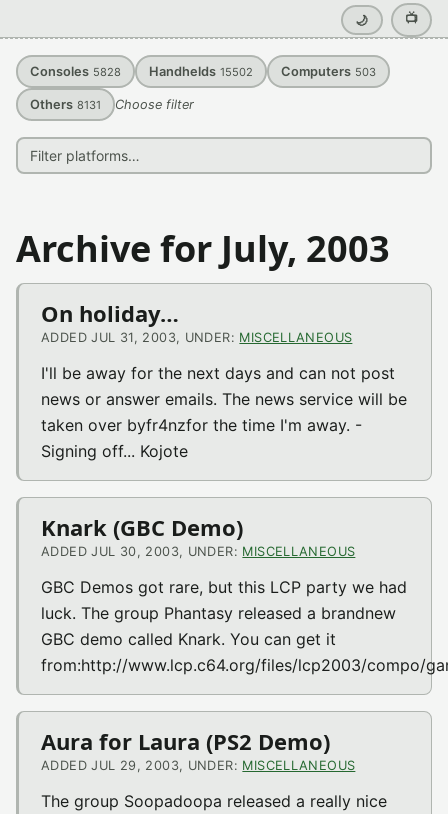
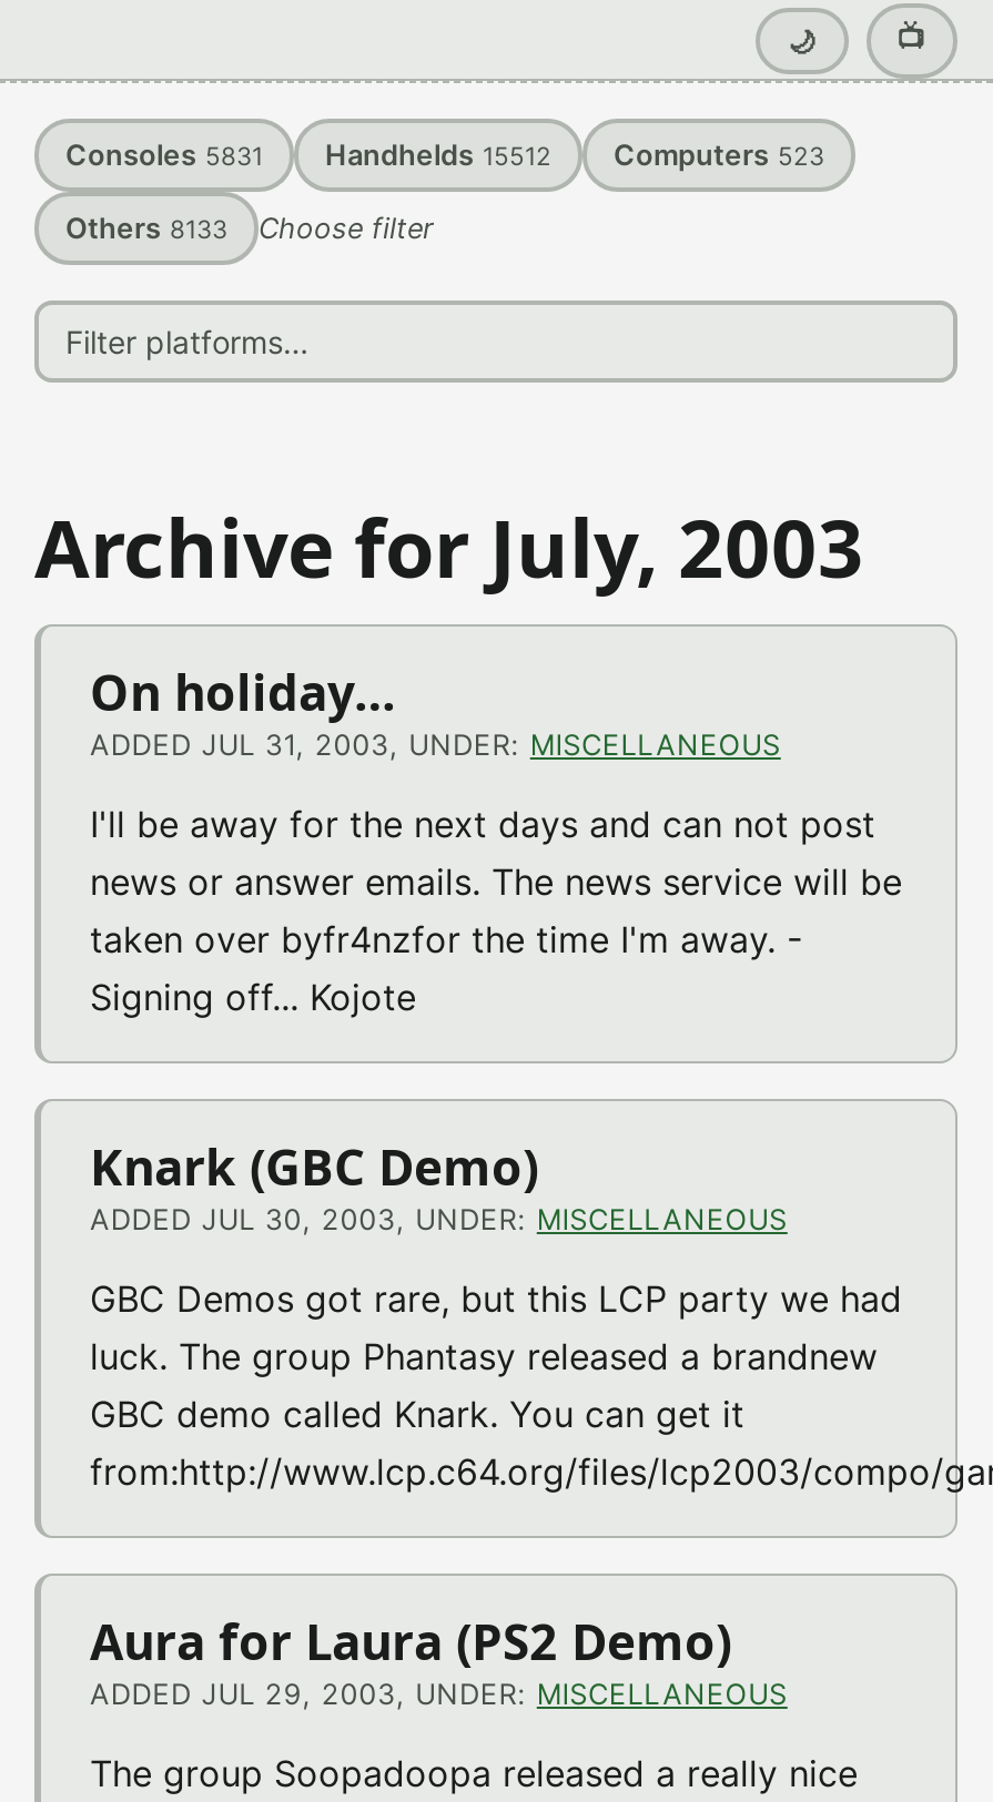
- Consoles 5828
+ Consoles 5831

- Handhelds 15502
+ Handhelds 15512

- Computers 503
+ Computers 523

- Others 8131 Choose filter
+ Others 8133 Choose filter
